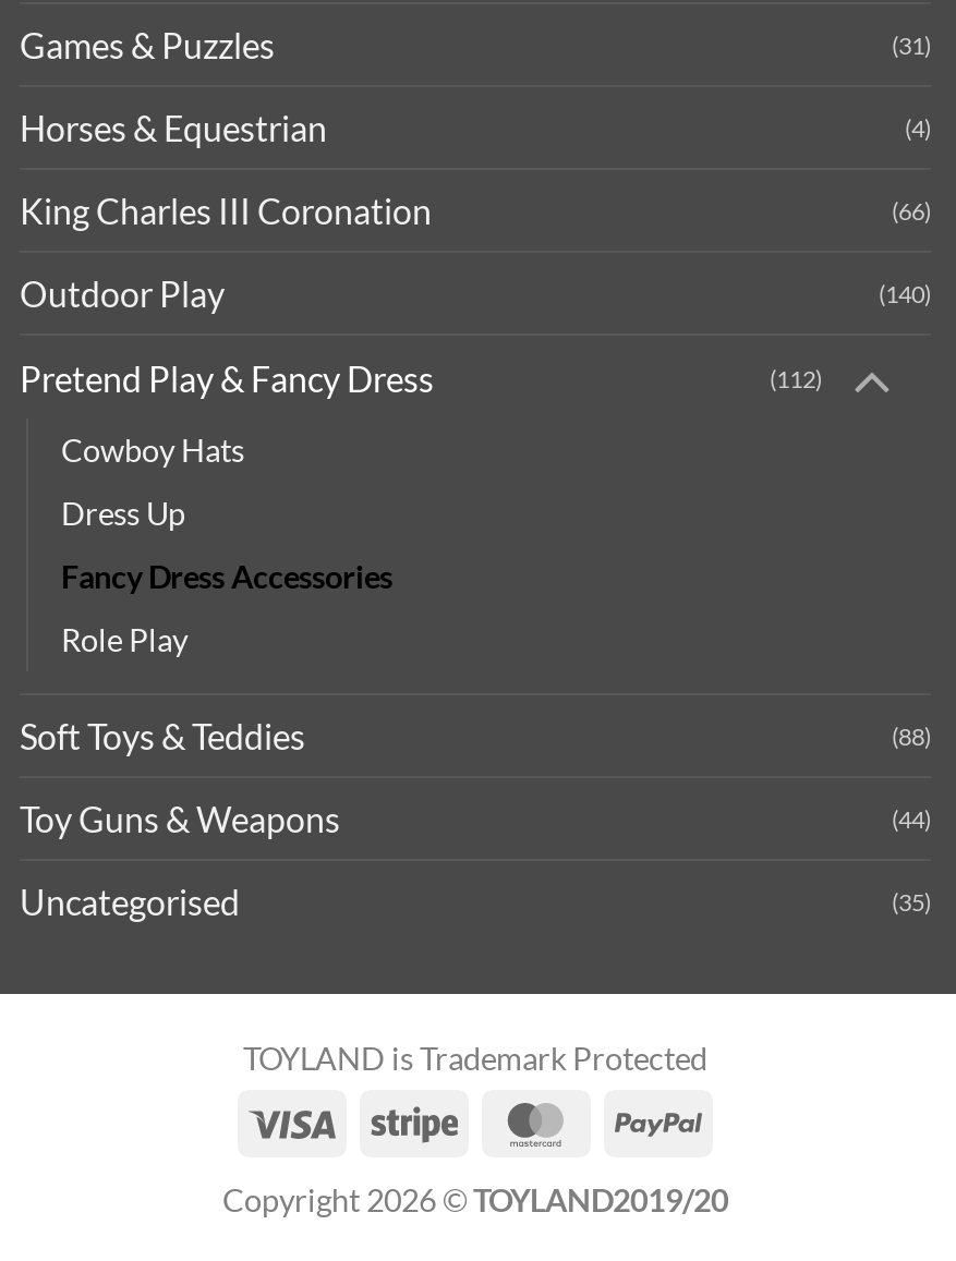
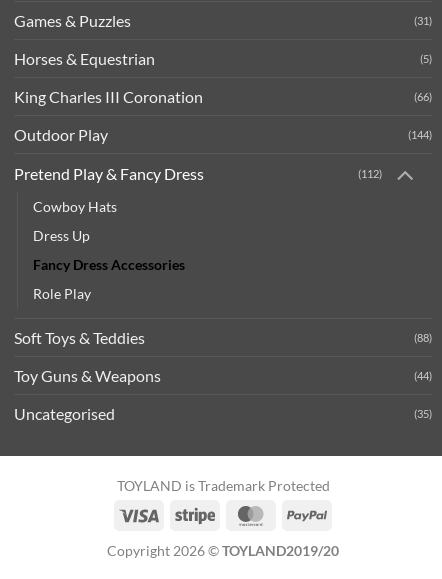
- (4)
+ (5)

- (140)
+ (144)
